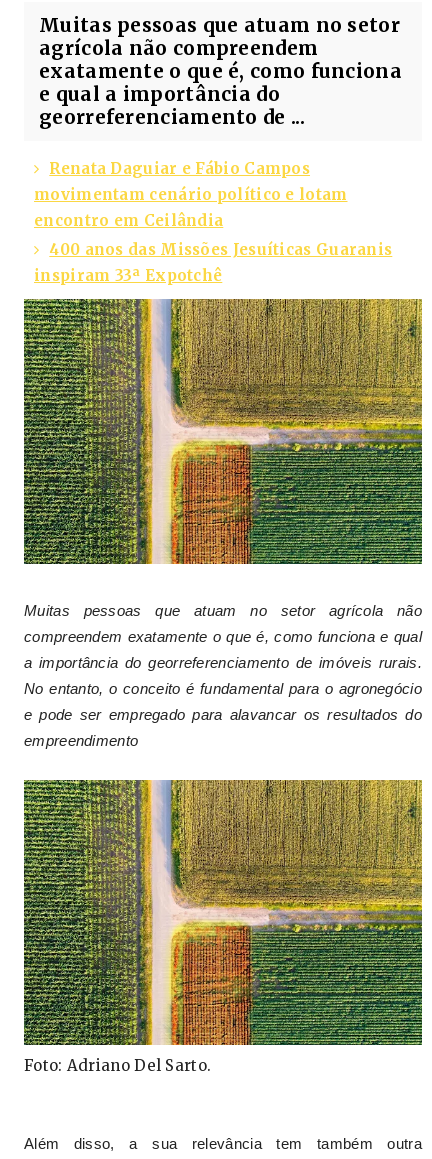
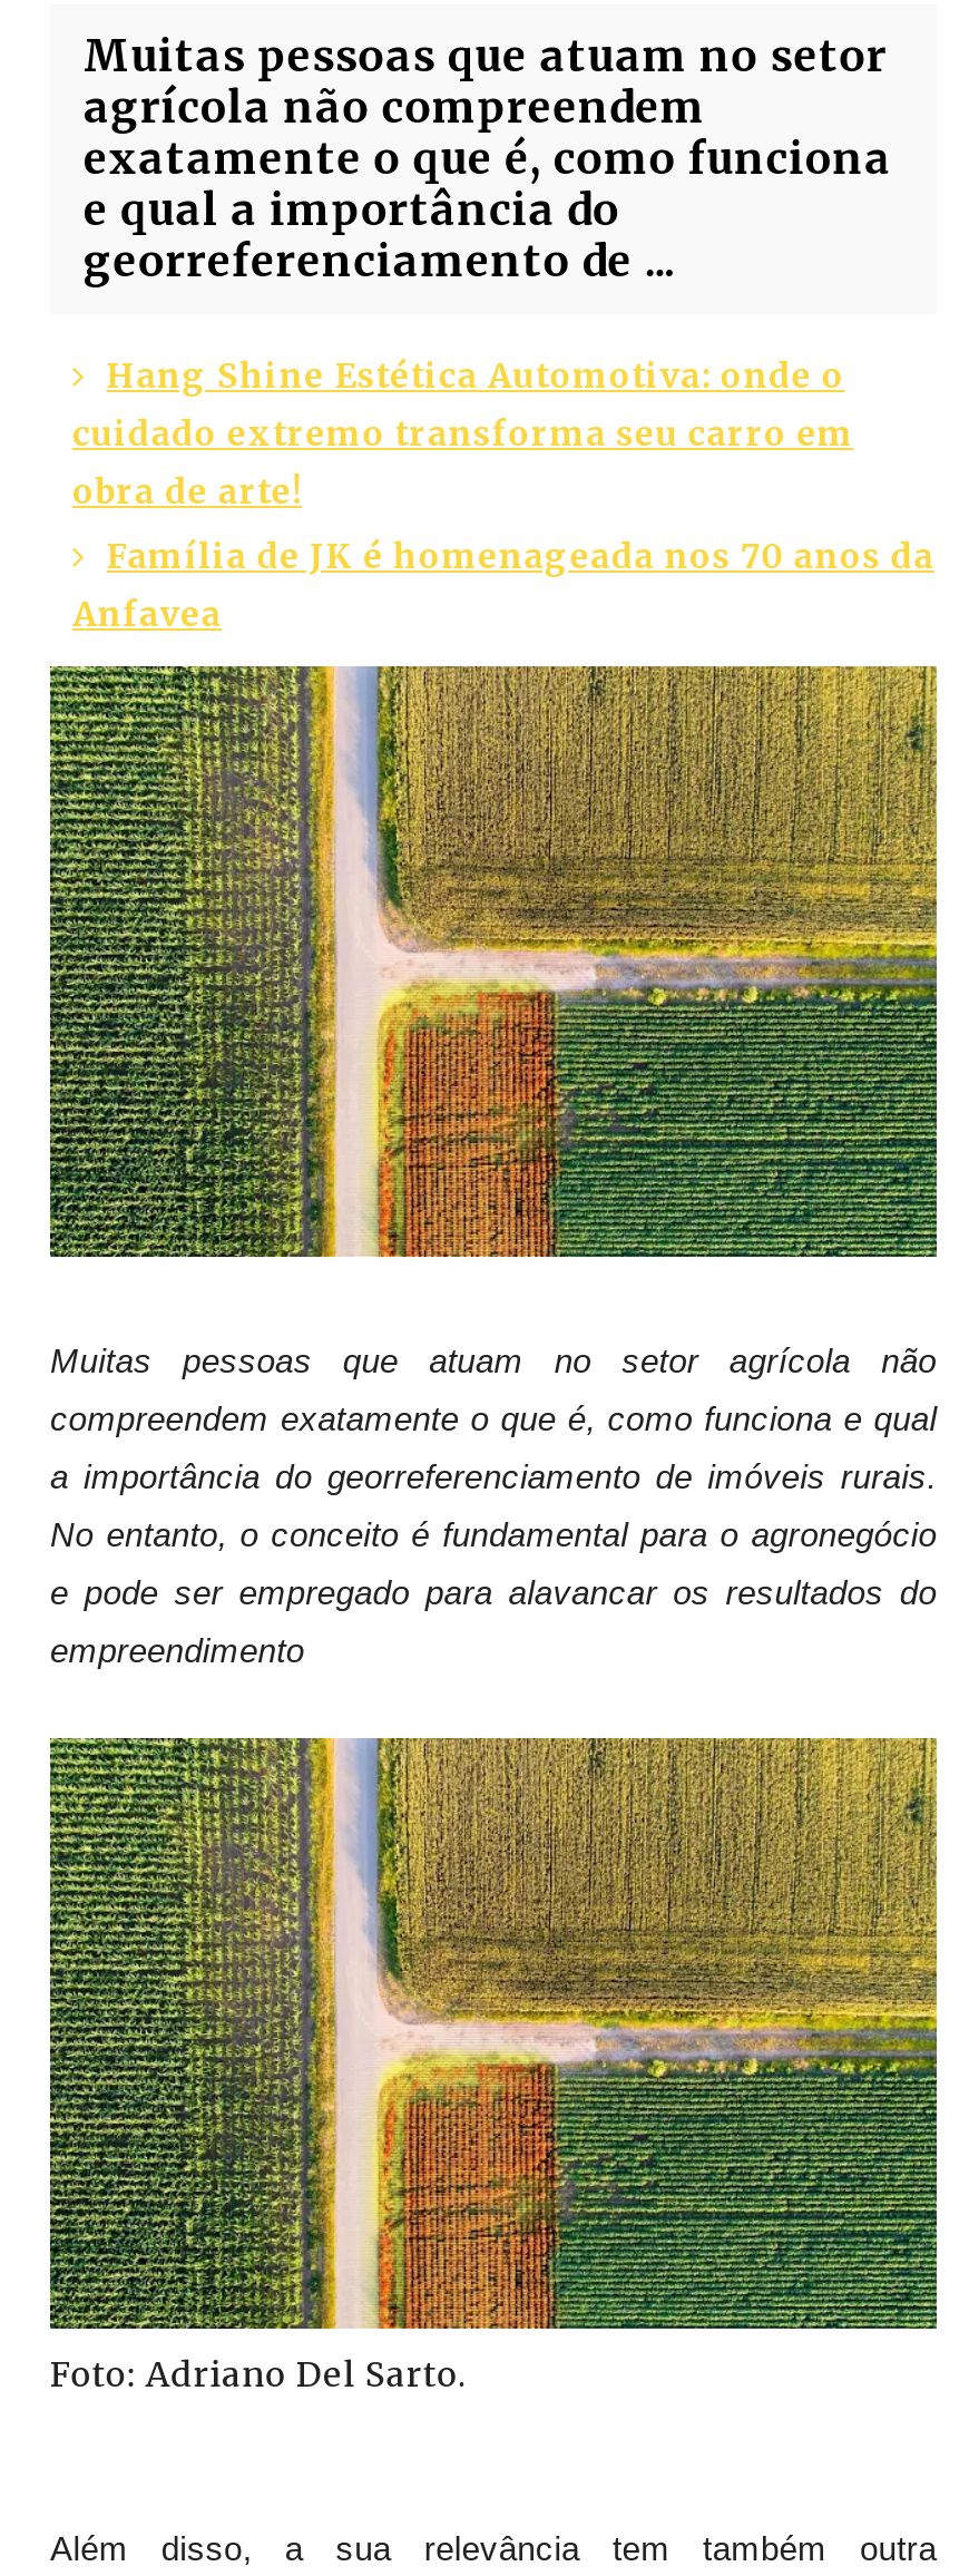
- Renata Daguiar e Fábio Campos
- movimentam cenário político e lotam
- encontro em Ceilândia
+ Hang Shine Estética Automotiva: onde o
+ cuidado extremo transforma seu carro em
+ obra de arte!

- 400 anos das Missões Jesuíticas Guaranis
- inspiram 33ª Expotchê
+ Família de JK é homenageada nos 70 anos da
+ Anfavea
